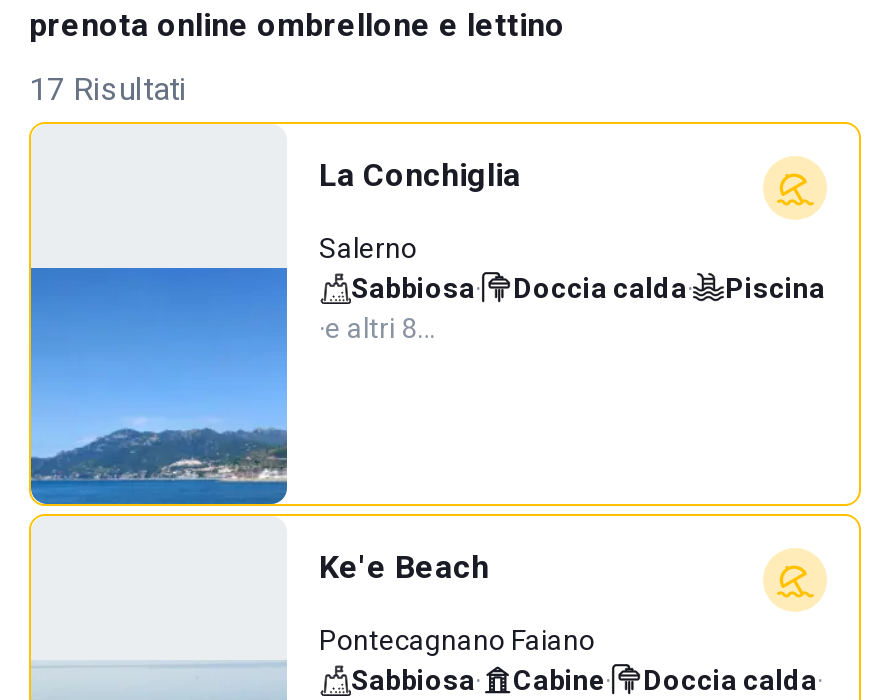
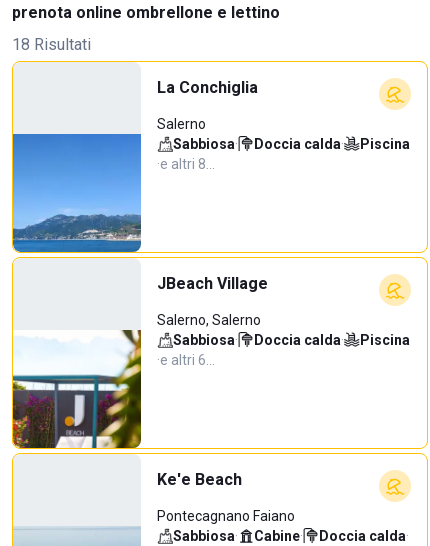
- 17 Risultati
+ 18 Risultati

+ [image]
+ JBeach Village
+ Salerno, Salerno
+ Sabbiosa·
+ Doccia calda·
+ Piscina
+ ·e altri 6…
